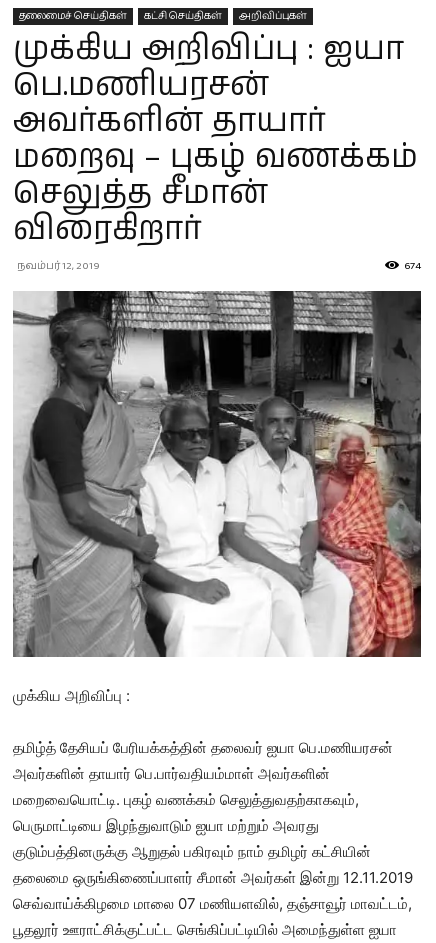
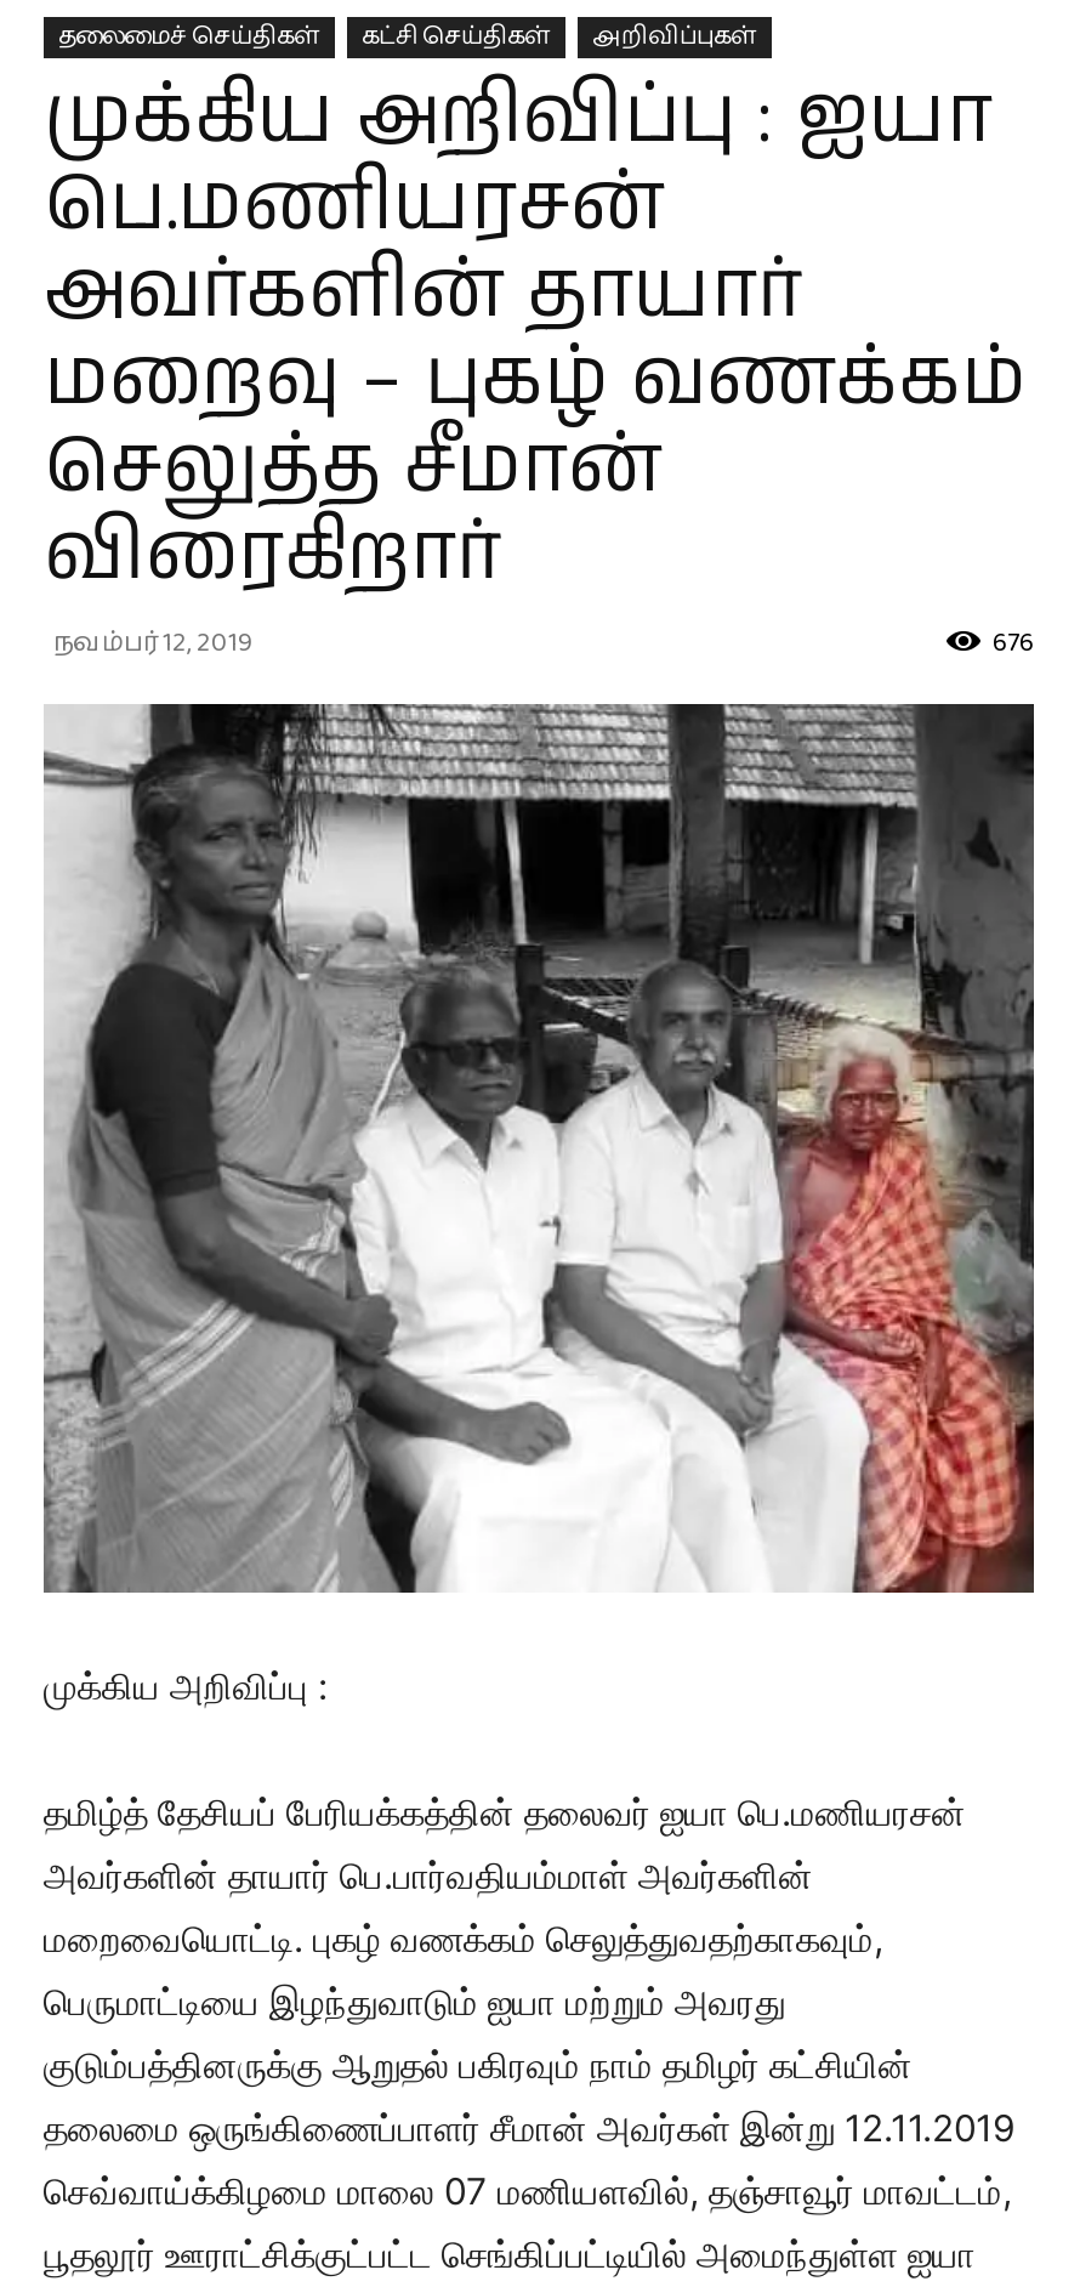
- 674
+ 676
